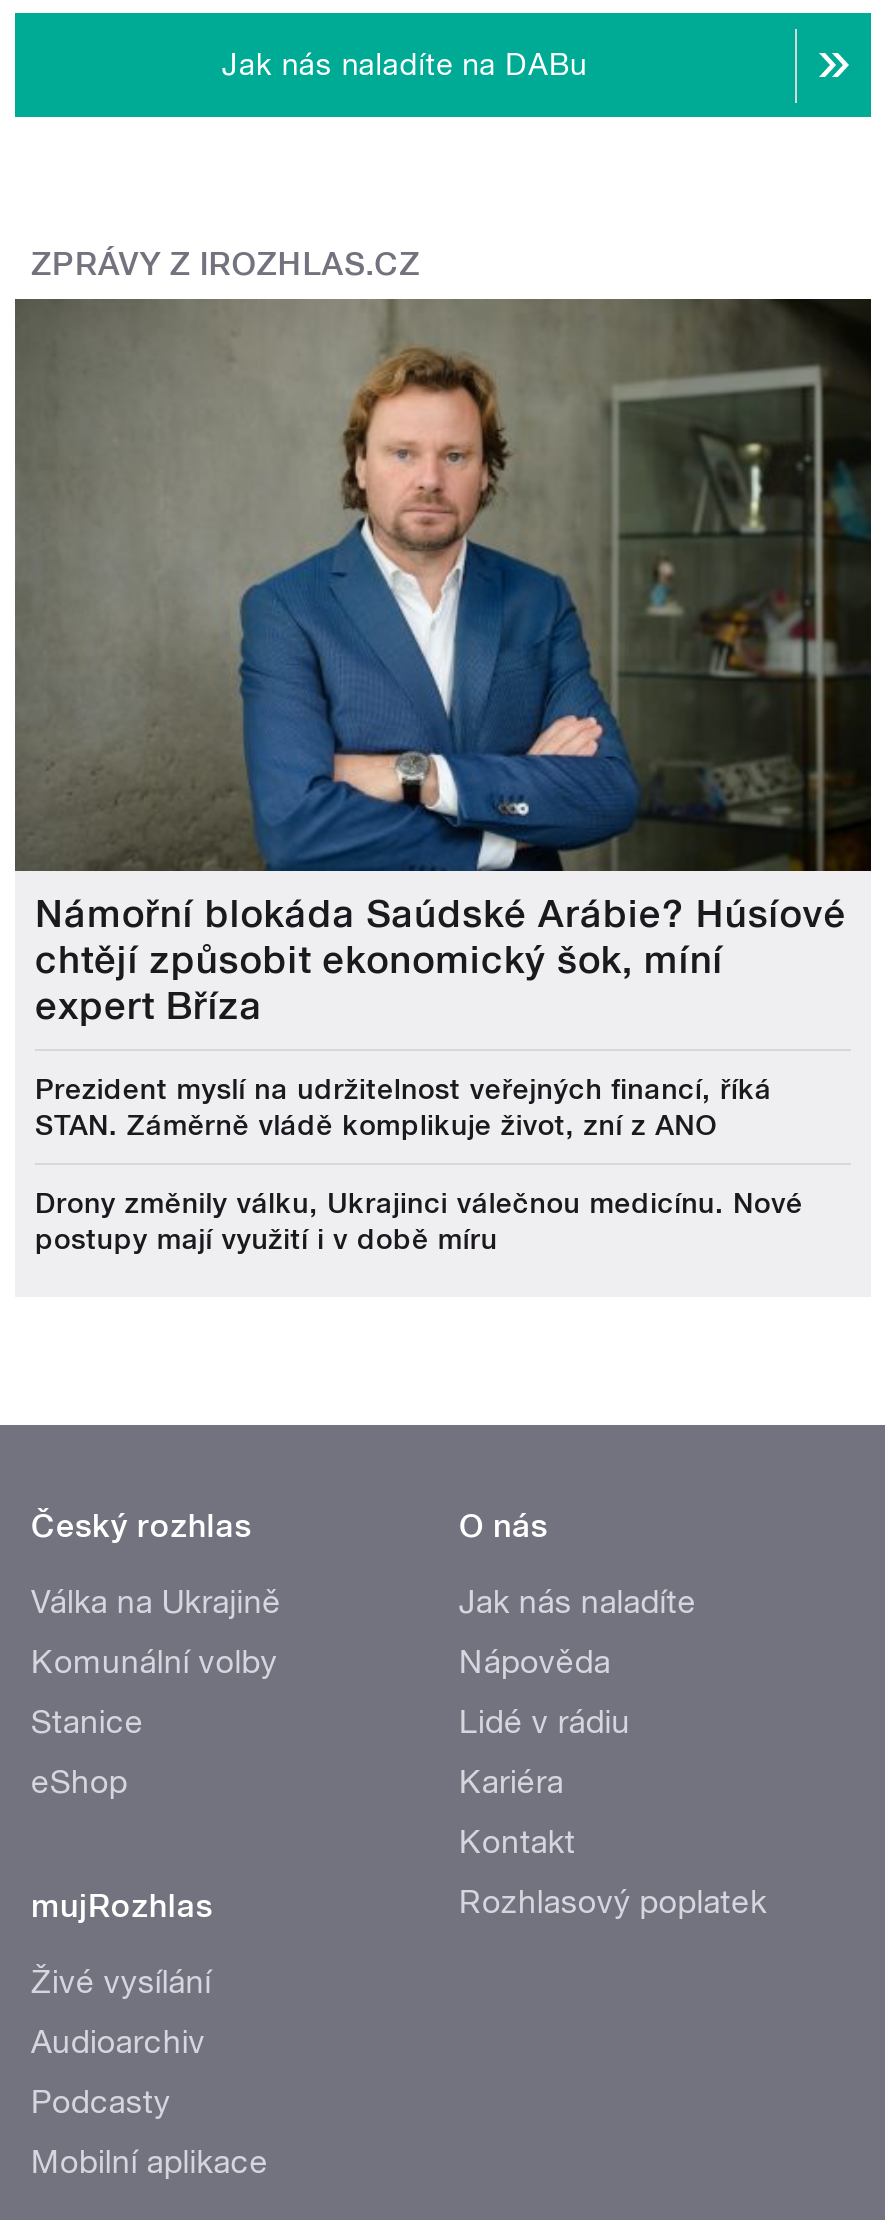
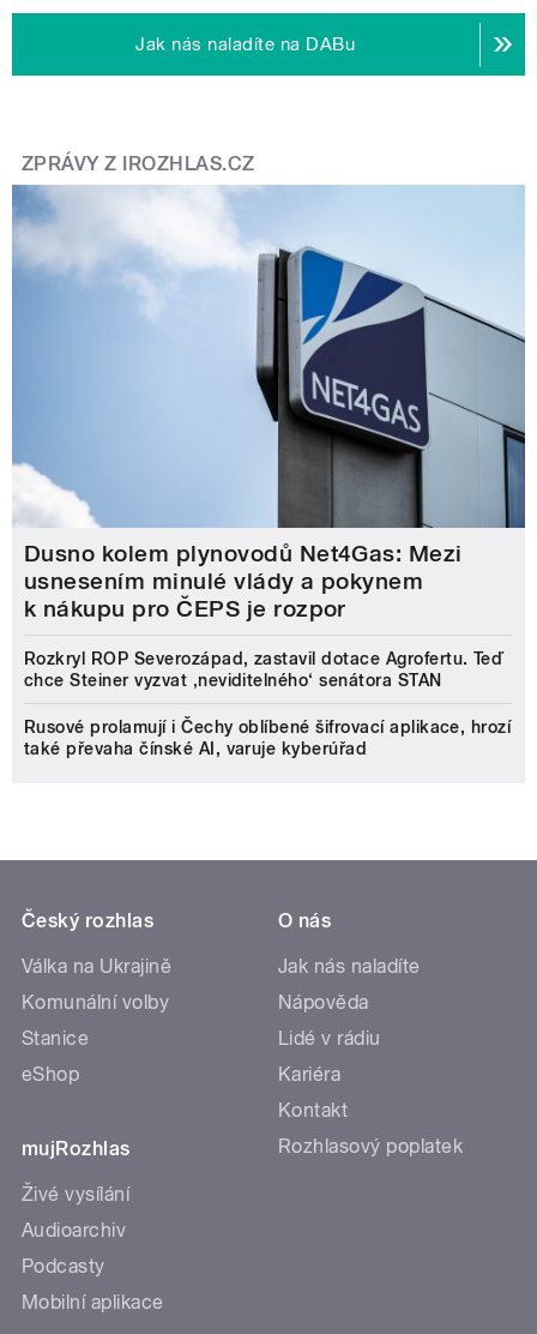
- [image]
- Námořní blokáda Saúdské Arábie? Húsíové
- chtějí způsobit ekonomický šok, míní
- expert Bříza
+ [image]
+ Dusno kolem plynovodů Net4Gas: Mezi
+ usnesením minulé vlády a pokynem
+ k nákupu pro ČEPS je rozpor

- Prezident myslí na udržitelnost veřejných financí, říká
- STAN. Záměrně vládě komplikuje život, zní z ANO
+ Rozkryl ROP Severozápad, zastavil dotace Agrofertu. Teď
+ chce Steiner vyzvat ‚neviditelného‘ senátora STAN

- Drony změnily válku, Ukrajinci válečnou medicínu. Nové
- postupy mají využití i v době míru
+ Rusové prolamují i Čechy oblíbené šifrovací aplikace, hrozí
+ také převaha čínské AI, varuje kyberúřad
